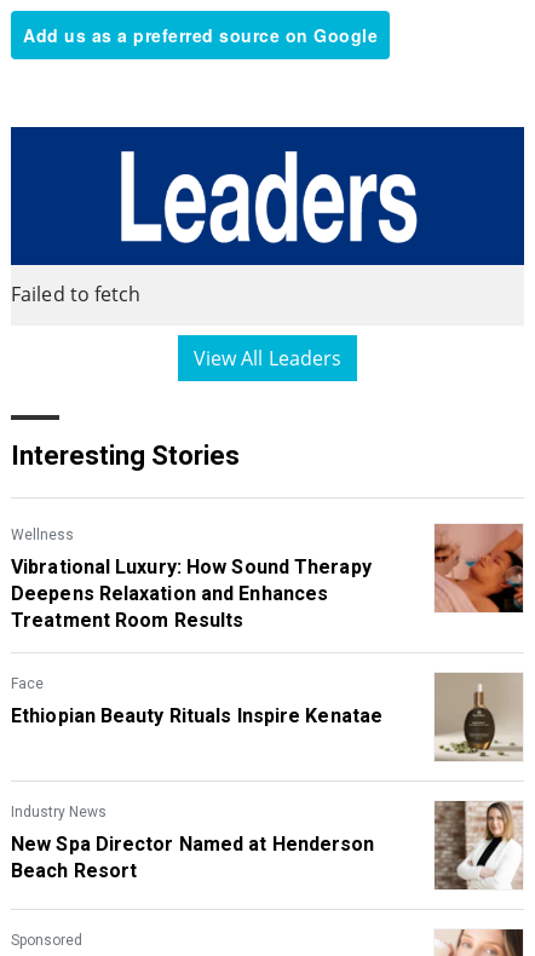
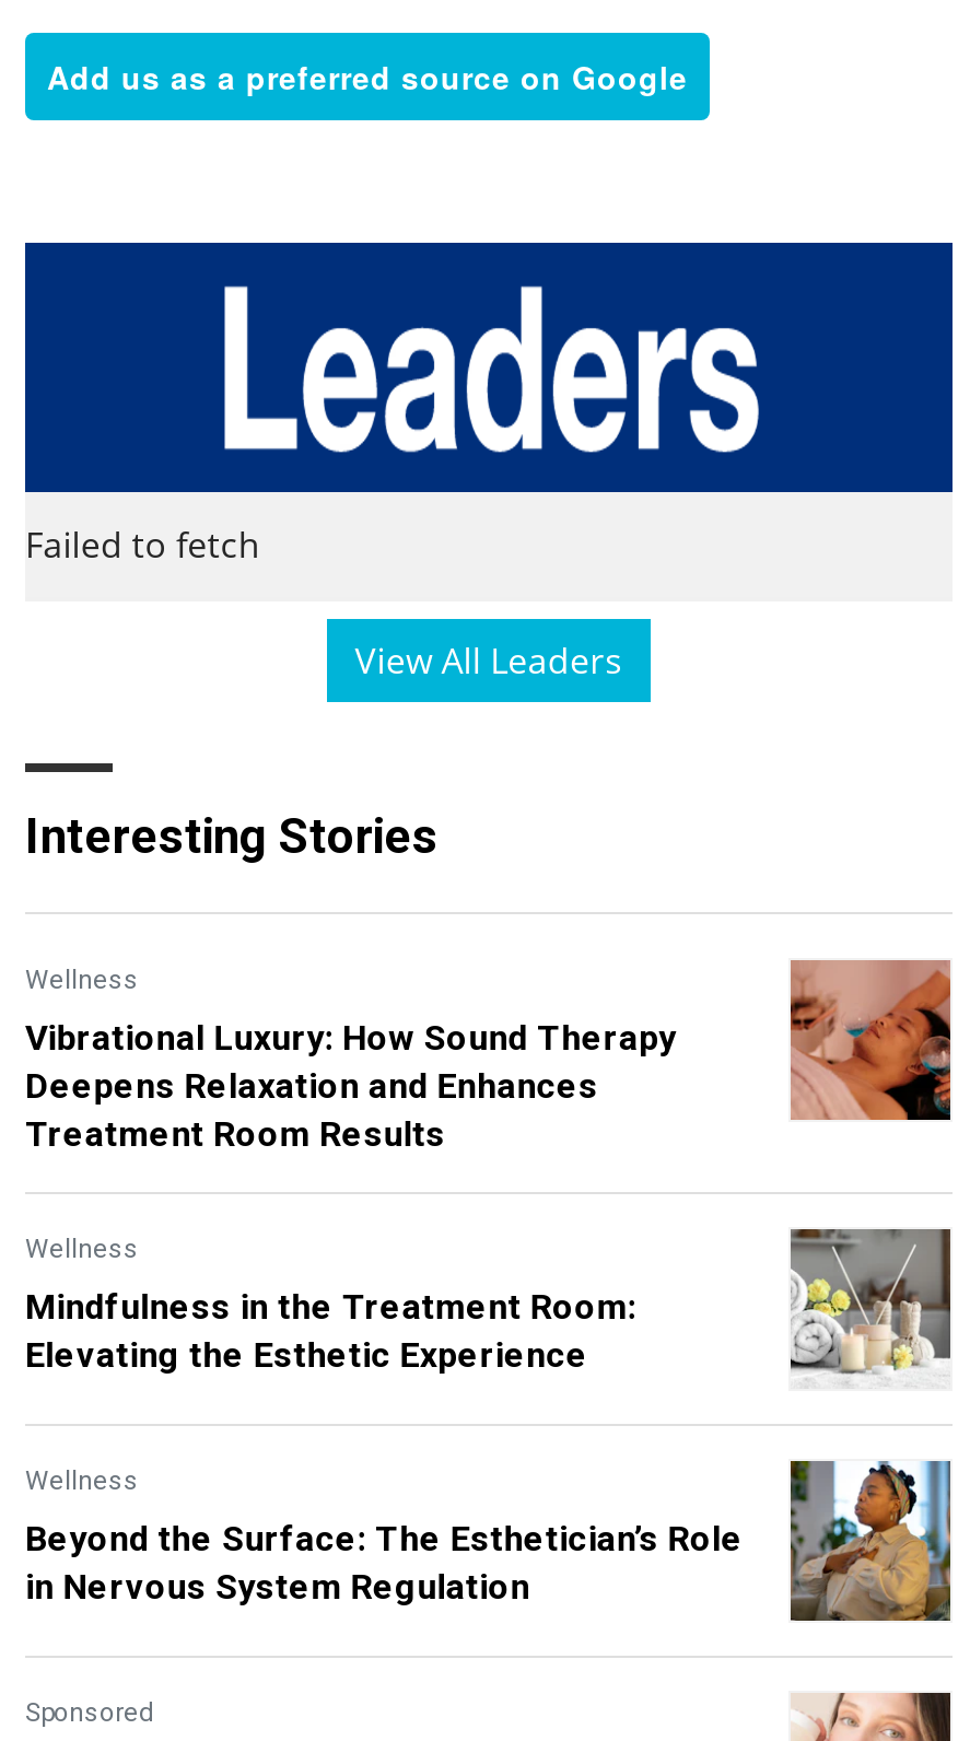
- Face
+ Wellness

- [image]
+ [image]

- Ethiopian Beauty Rituals Inspire Kenatae
+ Mindfulness in the Treatment Room:
+ Elevating the Esthetic Experience

- Industry News
+ Wellness

- [image]
+ [image]

- New Spa Director Named at Henderson
- Beach Resort
+ Beyond the Surface: The Esthetician’s Role
+ in Nervous System Regulation
